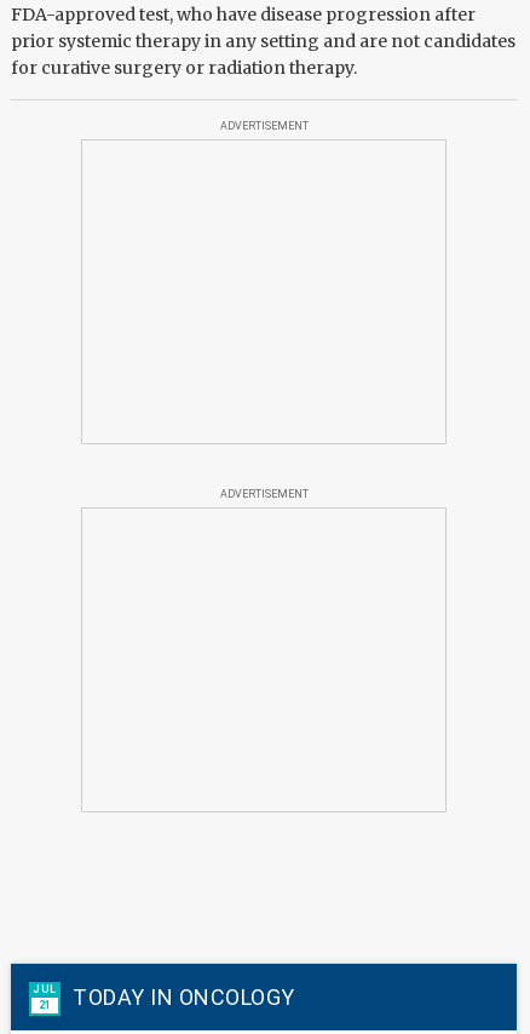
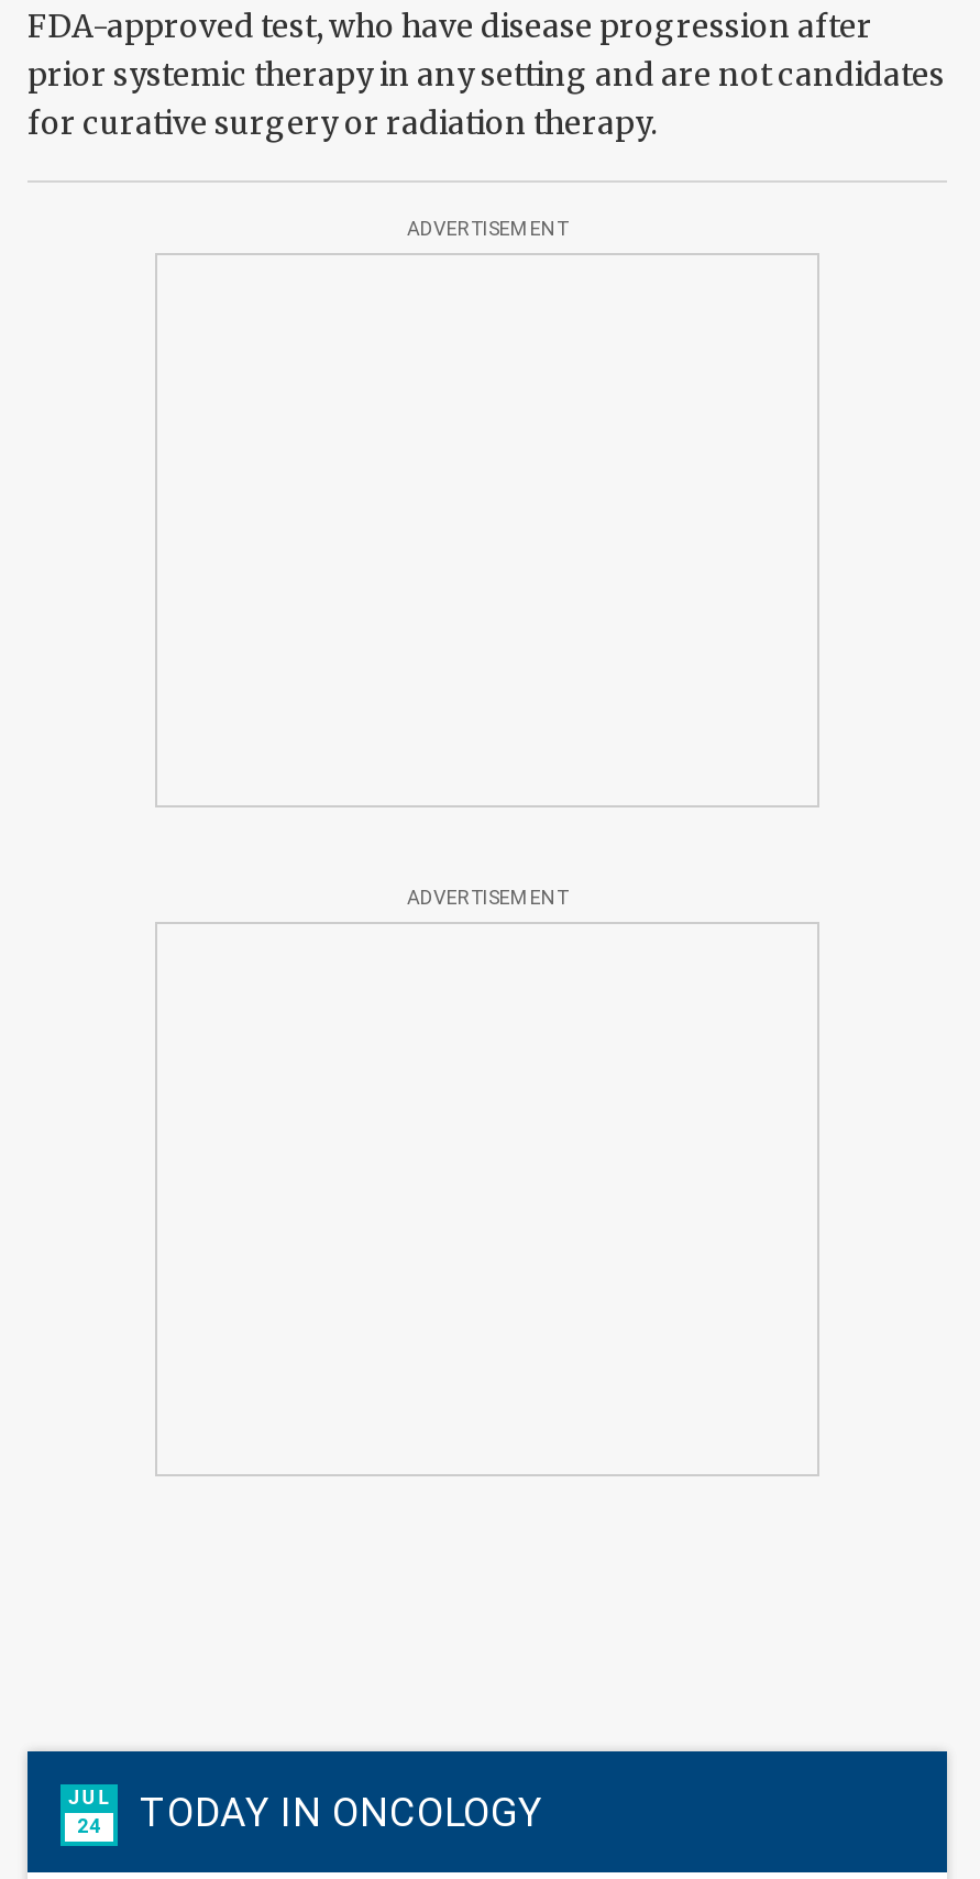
- JUL 21 TODAY IN ONCOLOGY
+ JUL 24 TODAY IN ONCOLOGY
